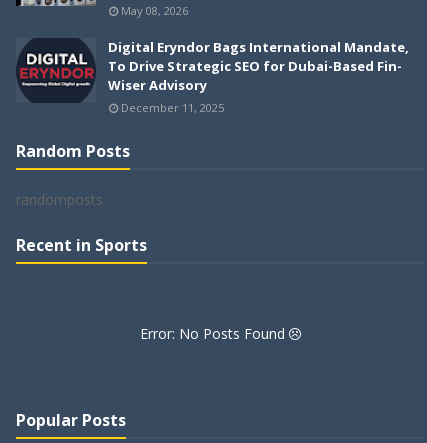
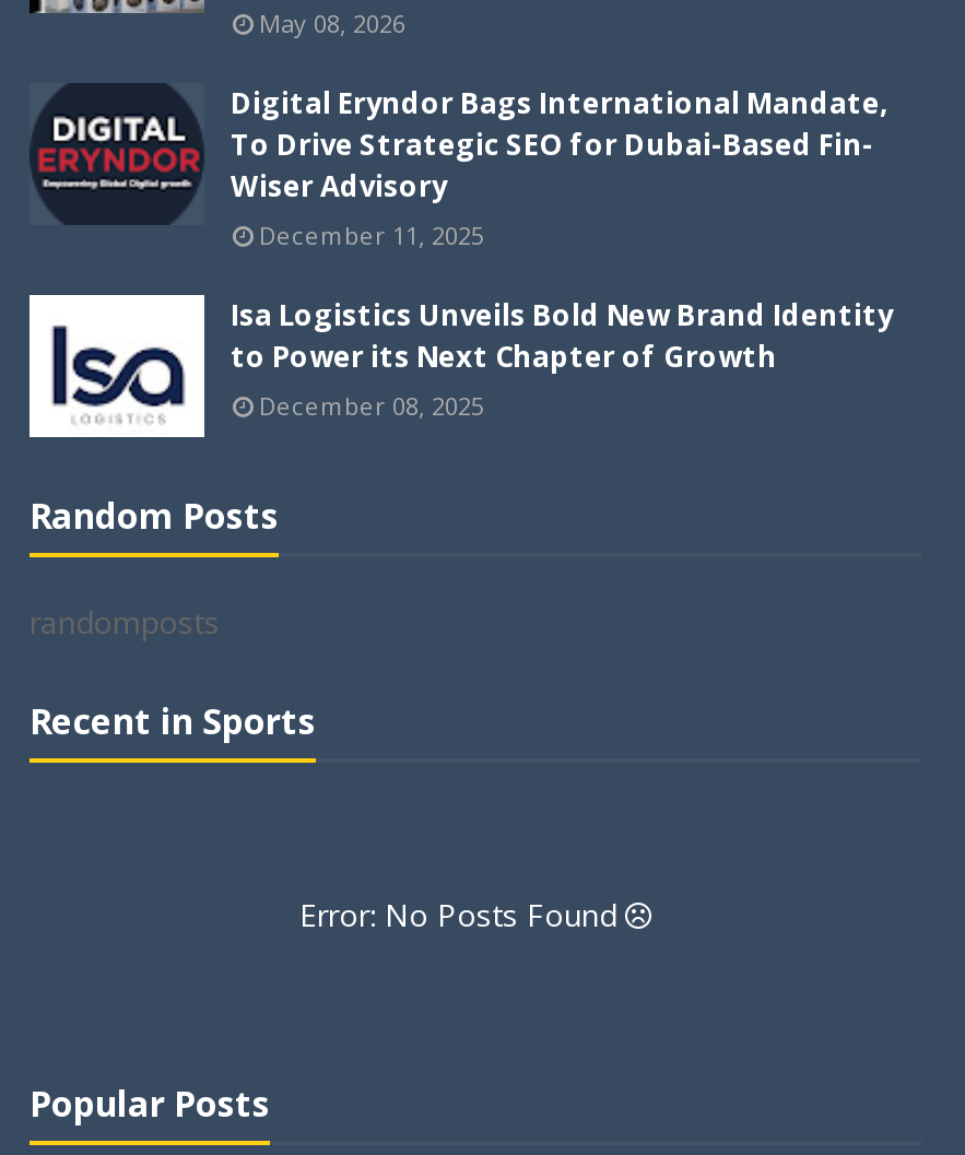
+ [image]
+ Isa Logistics Unveils Bold New Brand Identity
+ to Power its Next Chapter of Growth
+ December 08, 2025
